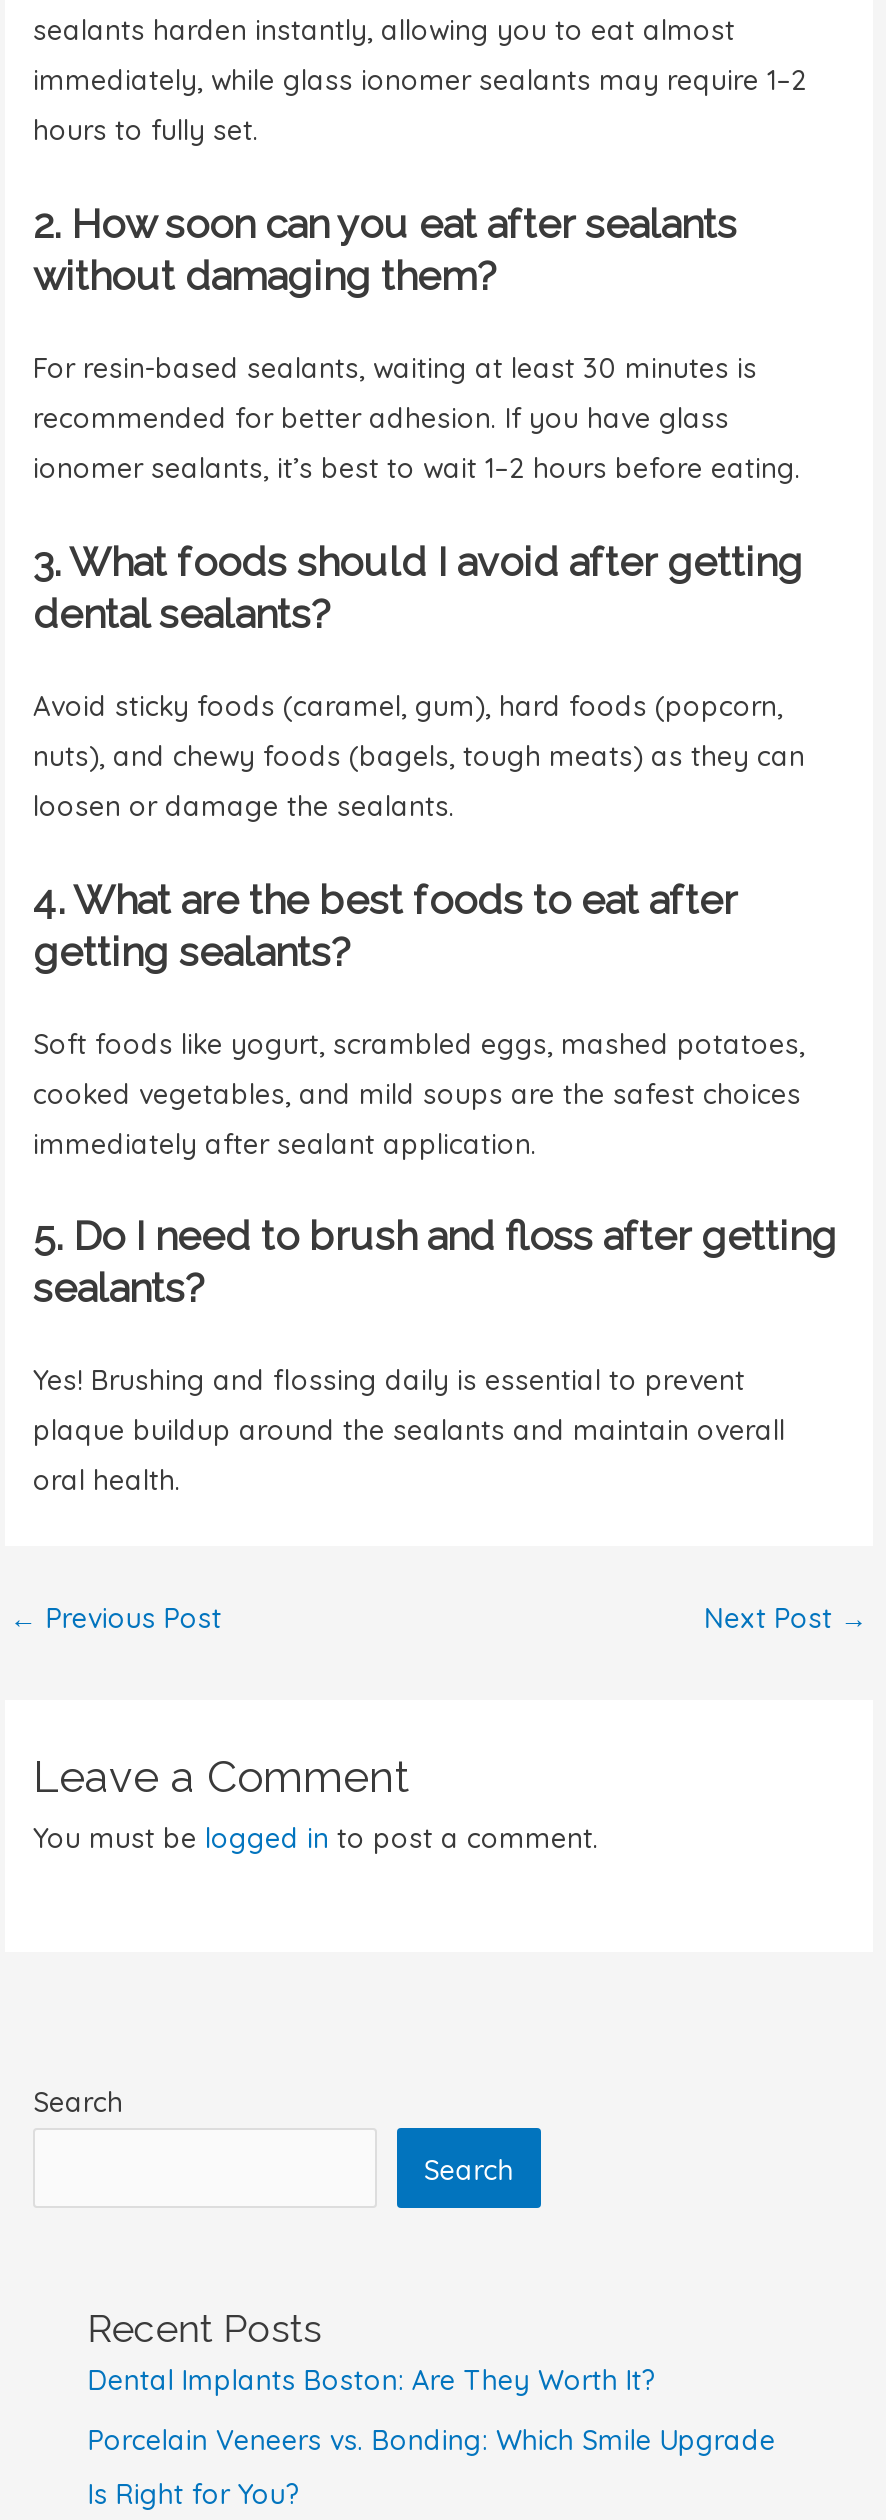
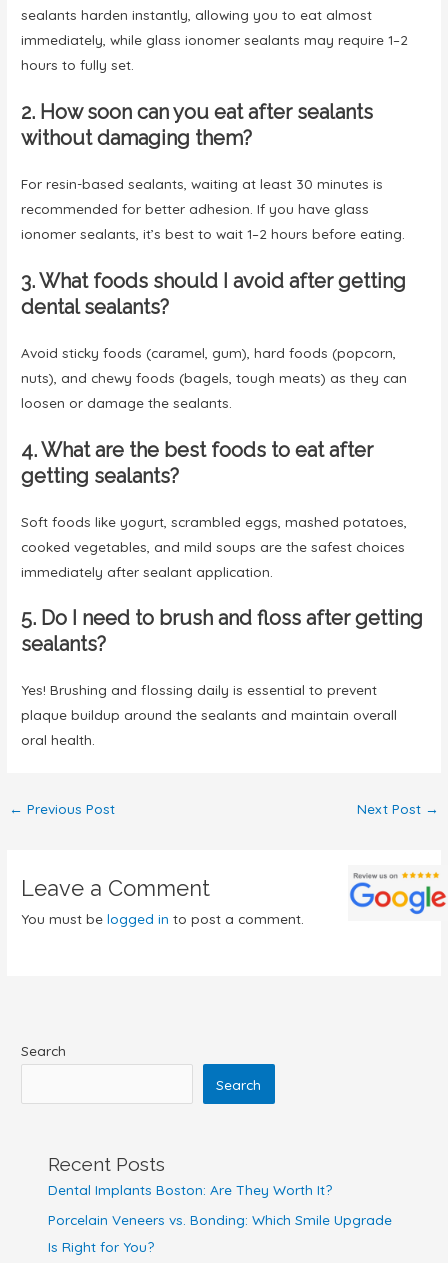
+ [image]
